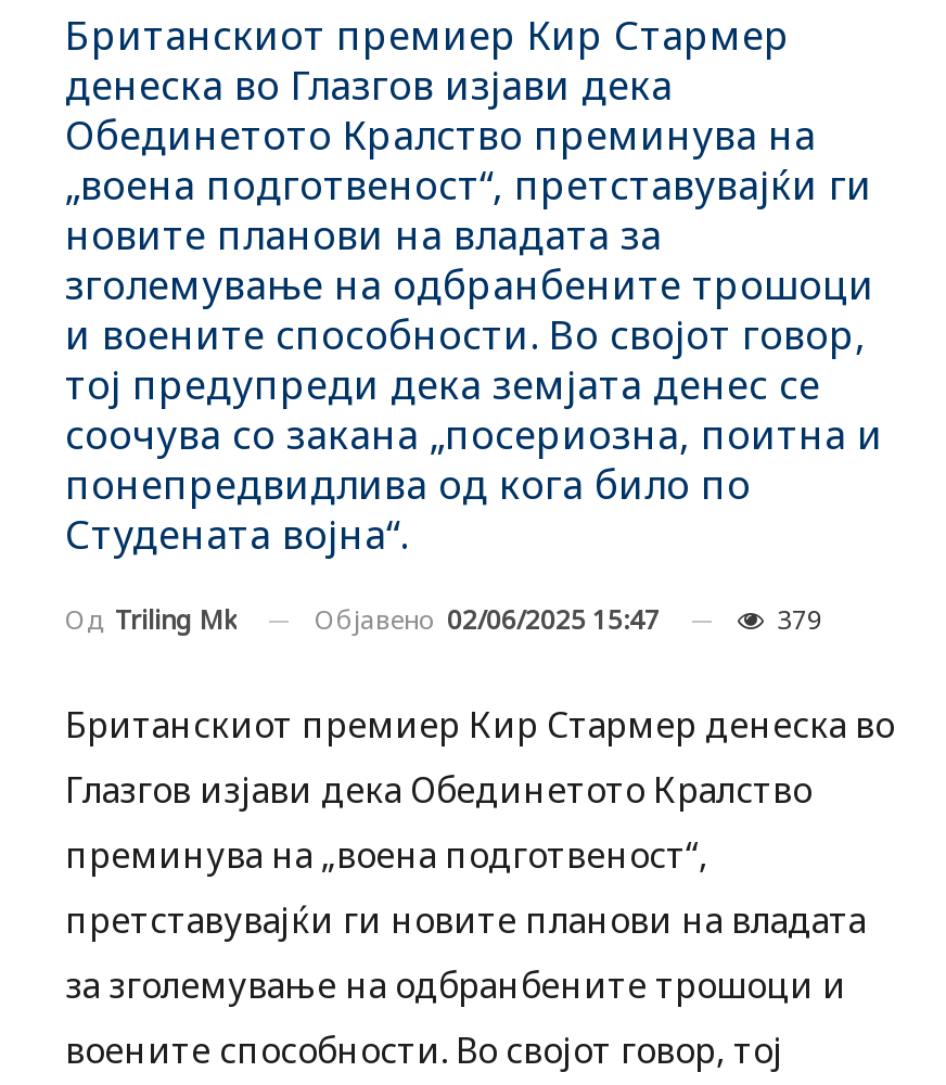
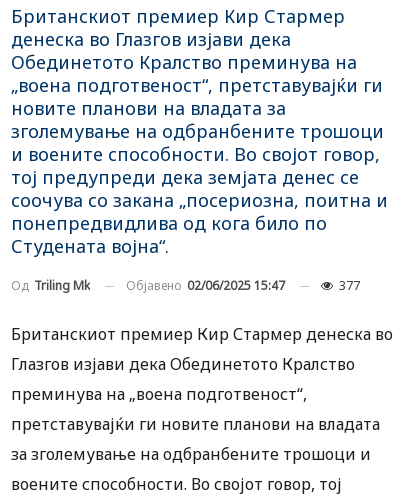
- 379
+ 377
